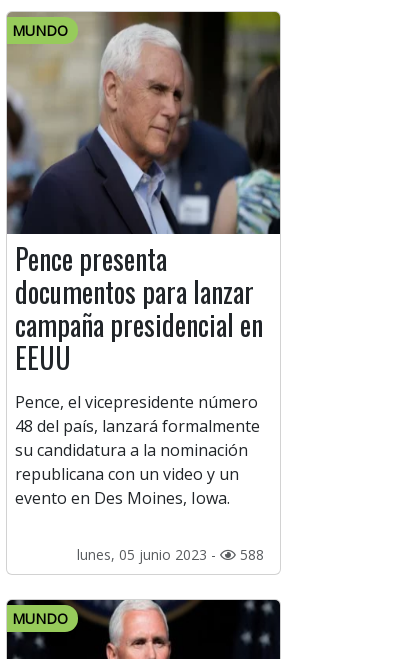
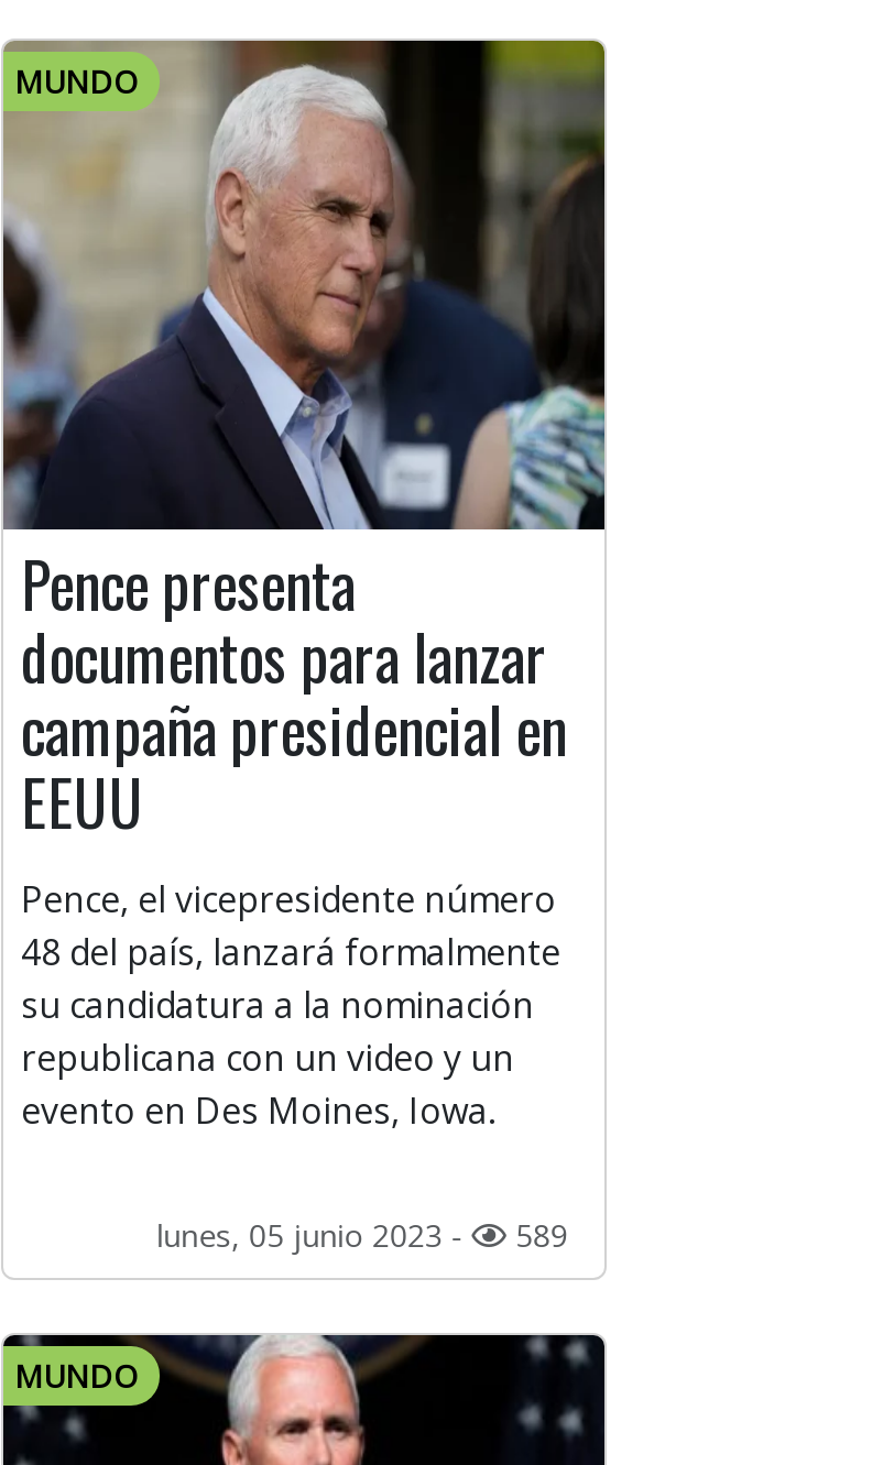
- lunes, 05 junio 2023 - 588
+ lunes, 05 junio 2023 - 589
